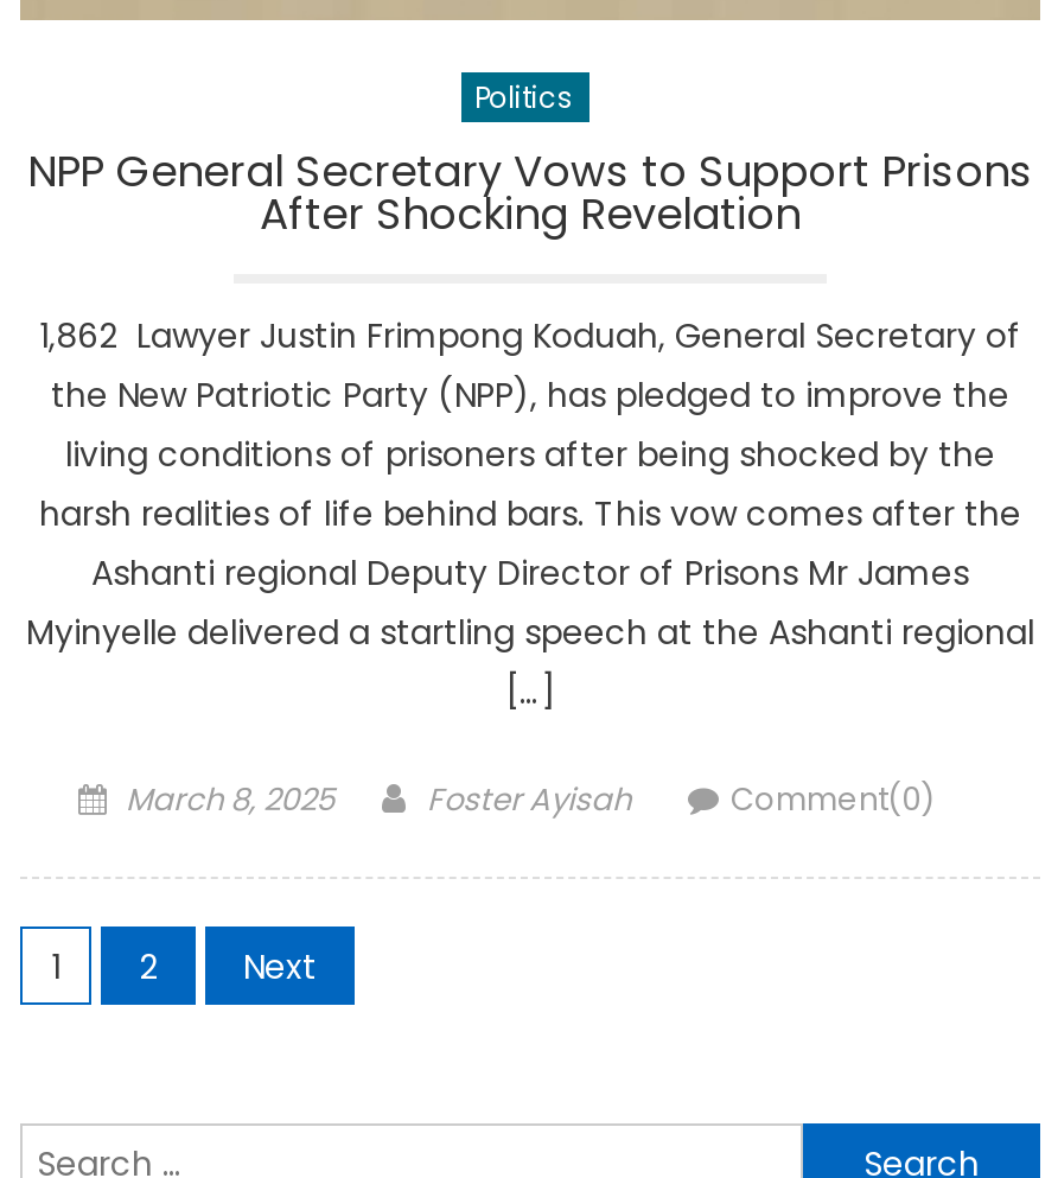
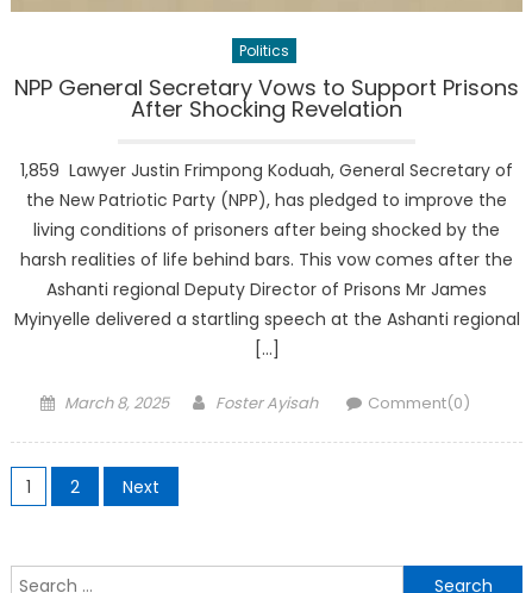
- 1,862 Lawyer Justin Frimpong Koduah, General Secretary of
+ 1,859 Lawyer Justin Frimpong Koduah, General Secretary of
